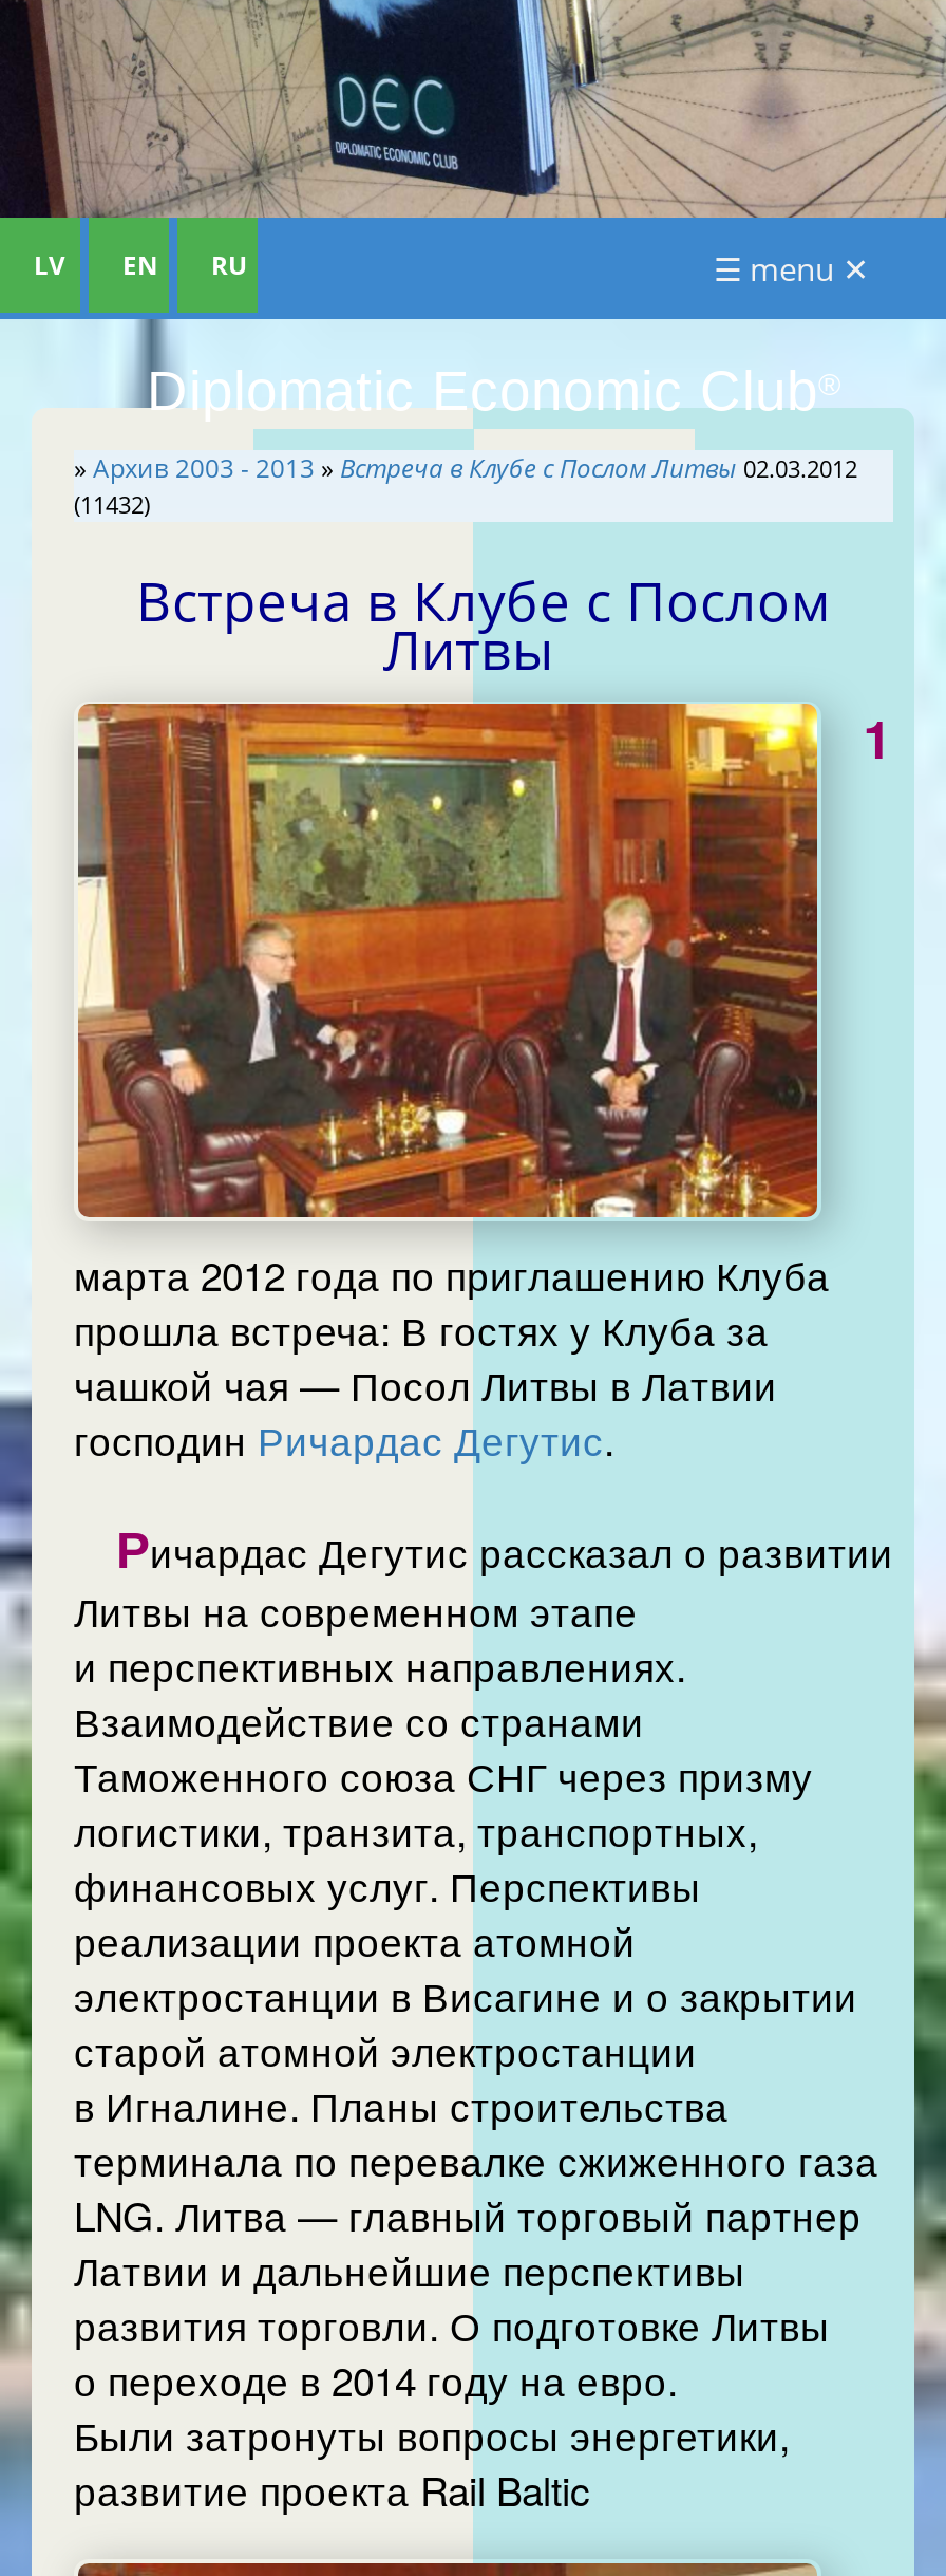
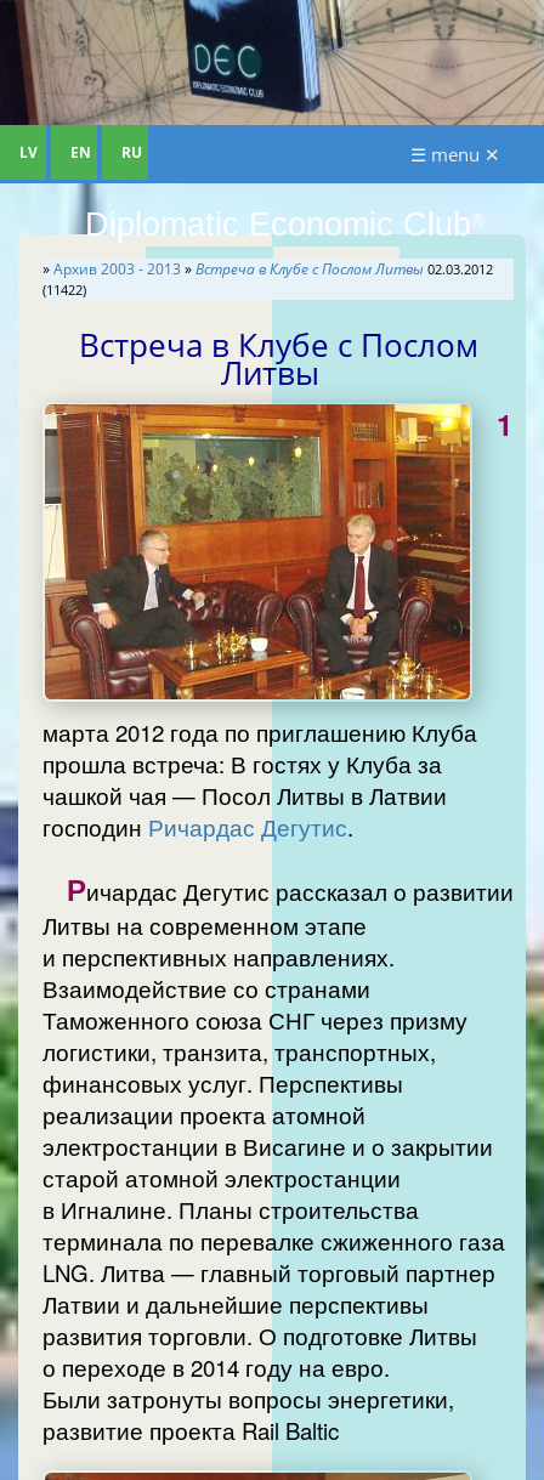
- (11432)
+ (11422)
